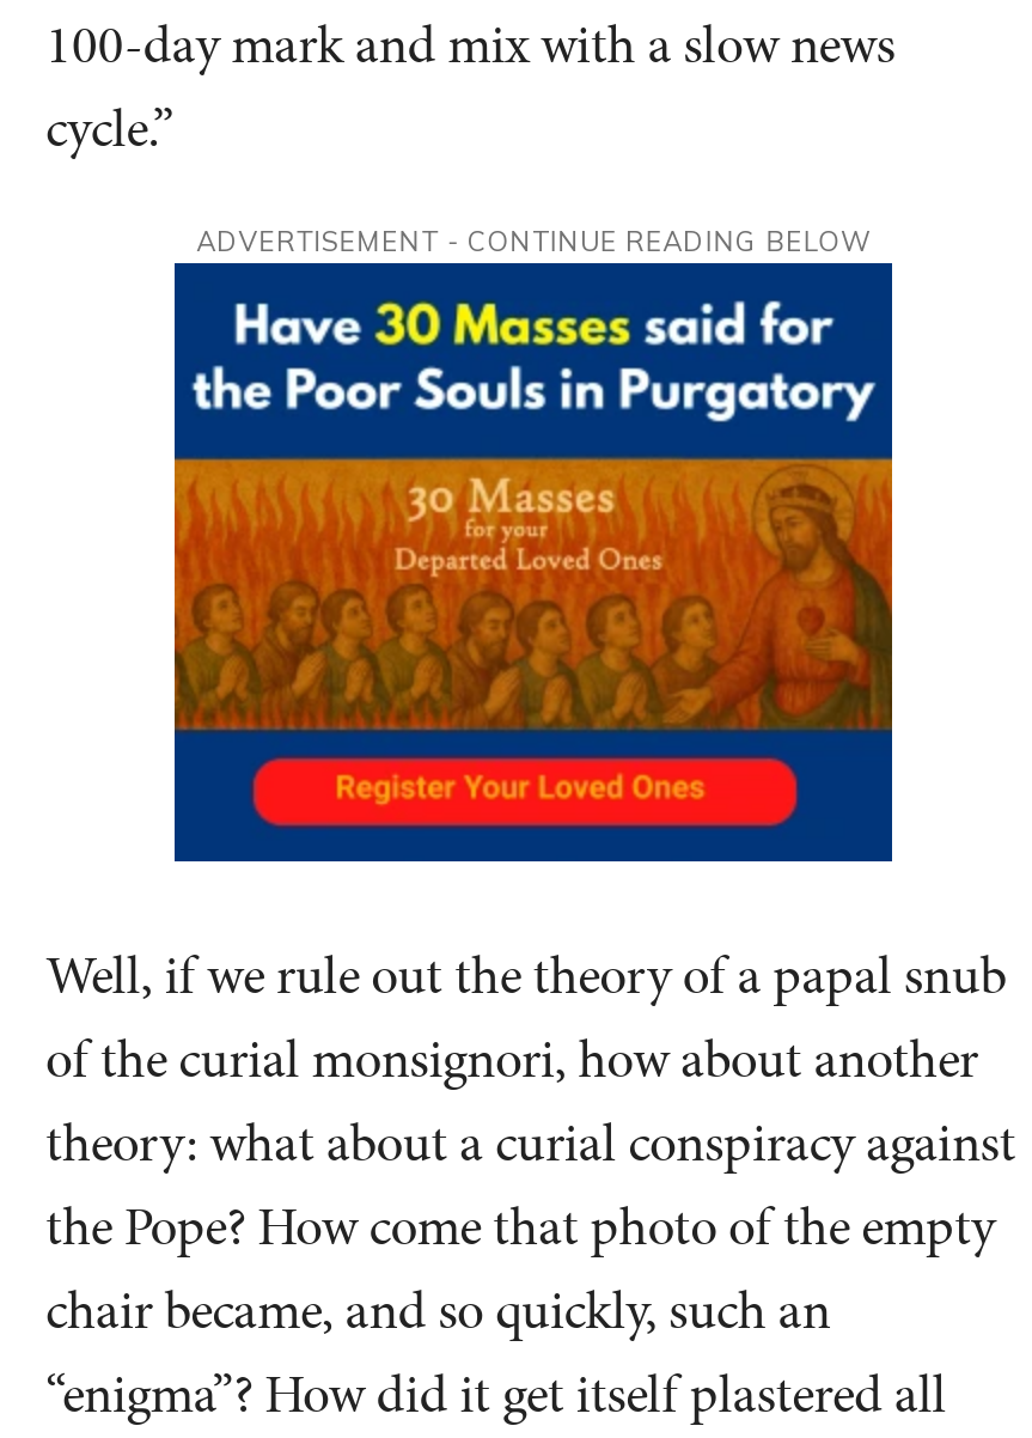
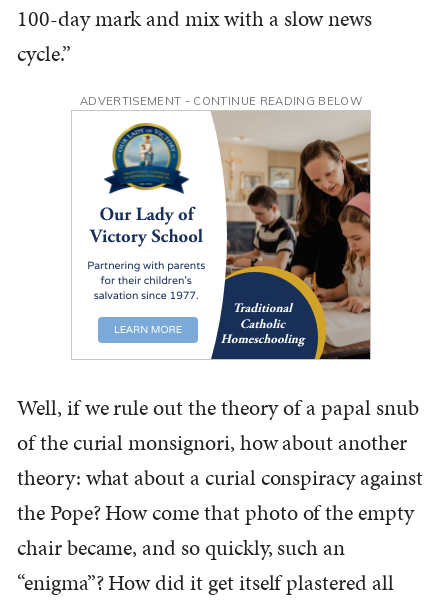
- [image]
+ [image]
